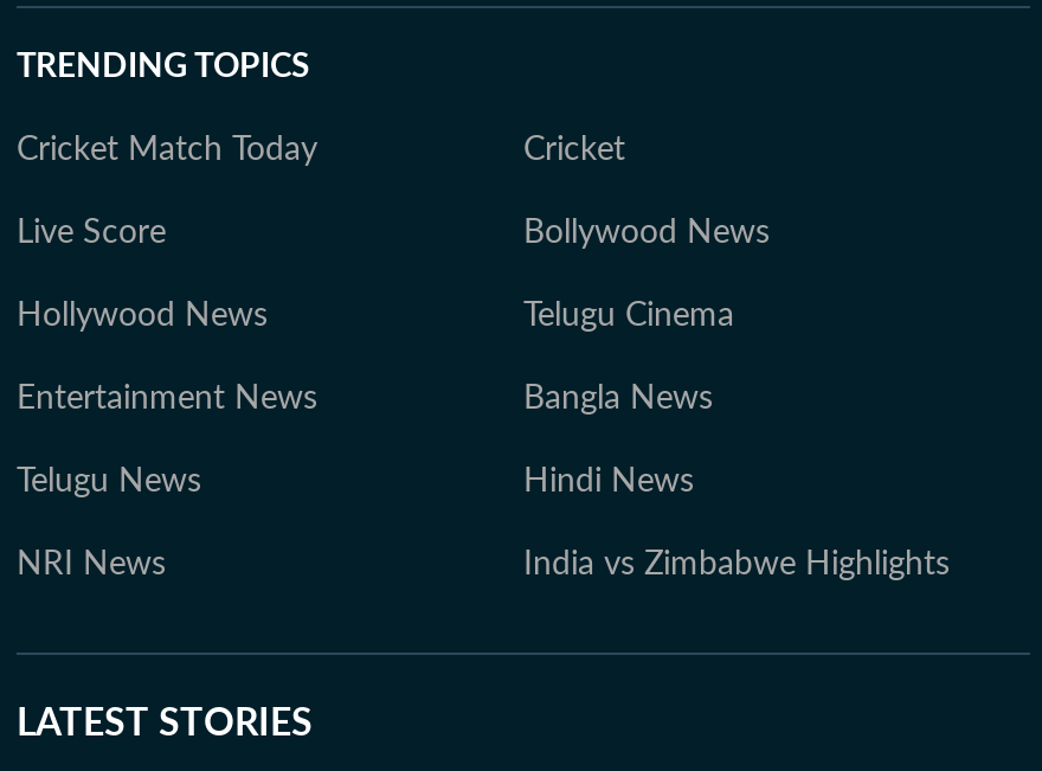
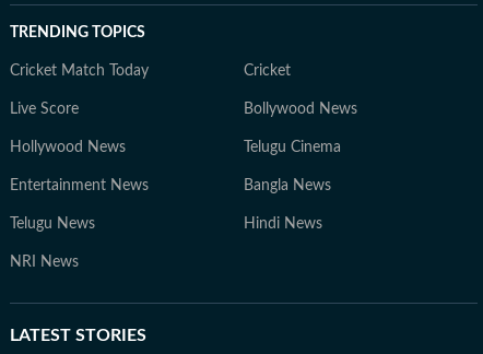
- India vs Zimbabwe Highlights
